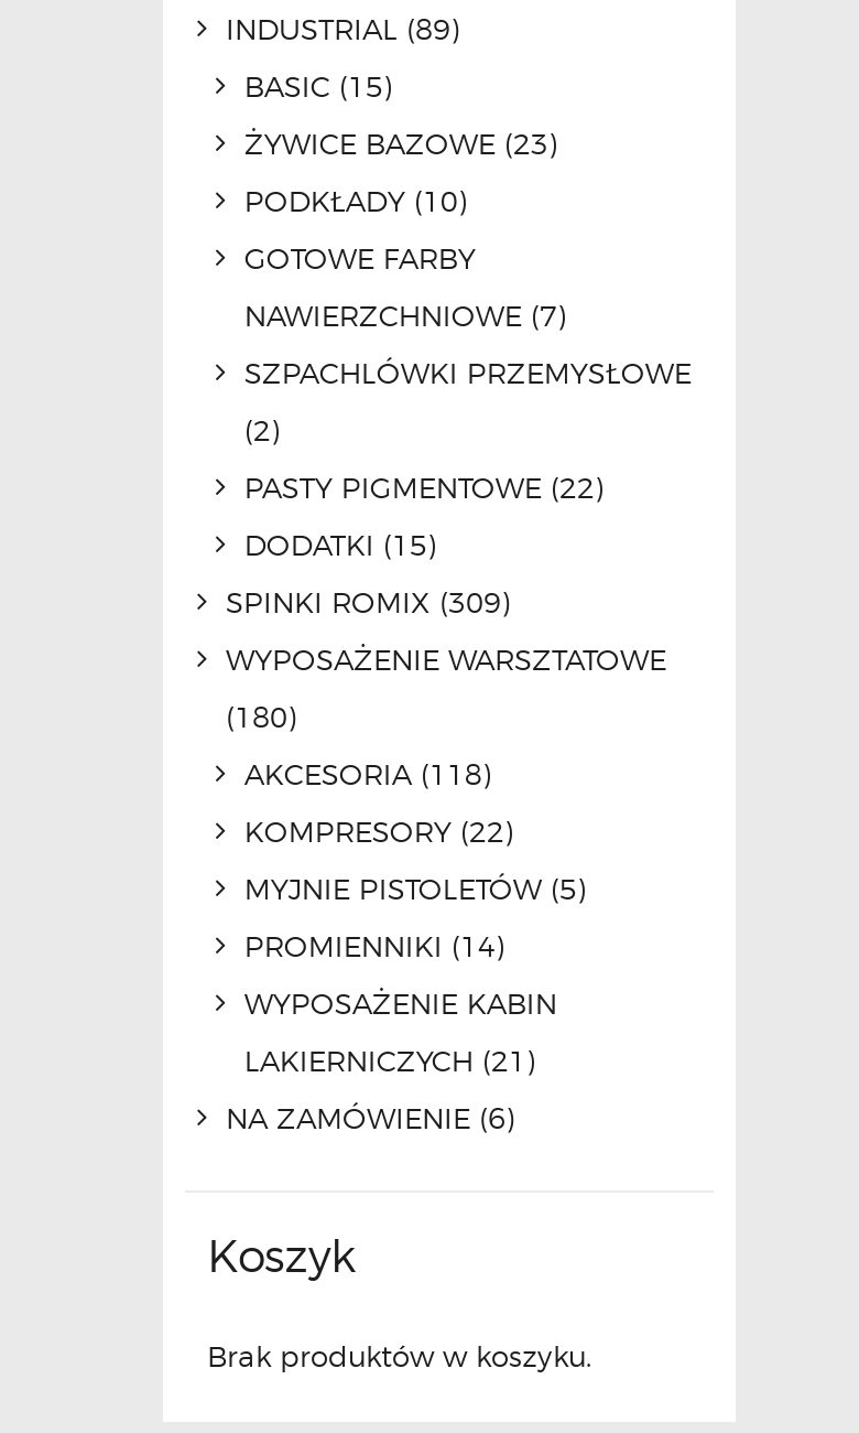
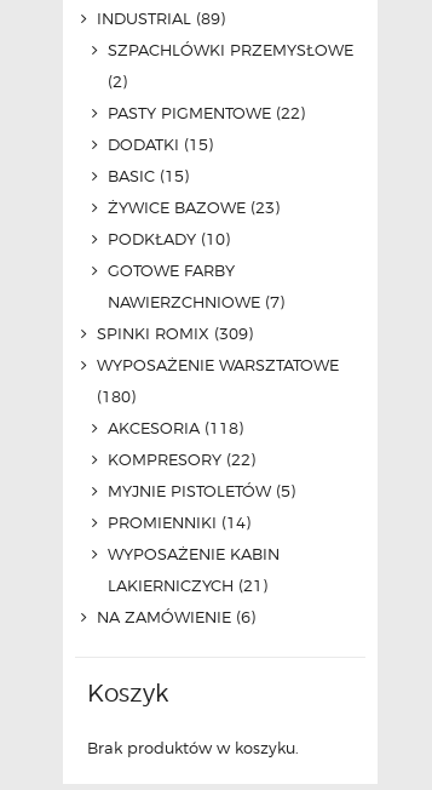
moved down: BASIC (15) | ŻYWICE BAZOWE (23) | PODKŁADY (10) | GOTOWE FARBY | NAWIERZCHNIOWE (7)

moved up: SZPACHLÓWKI PRZEMYSŁOWE | (2) | PASTY PIGMENTOWE (22) | DODATKI (15)
